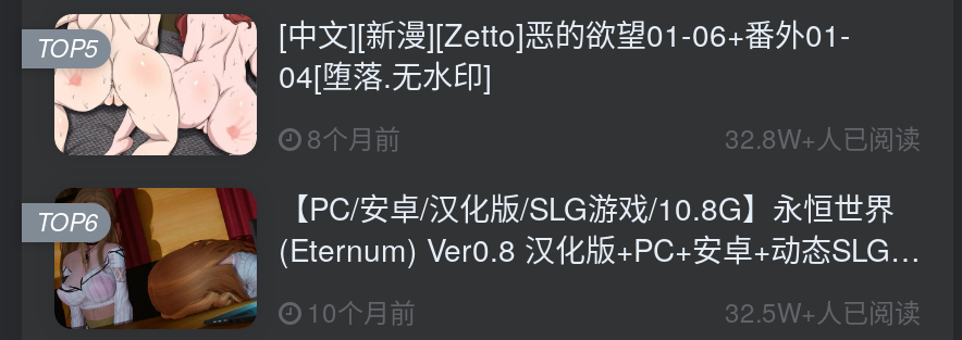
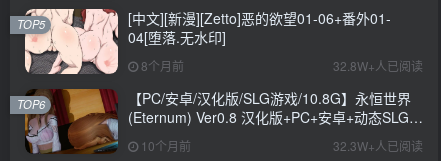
- 32.5W+人已阅读
+ 32.3W+人已阅读
